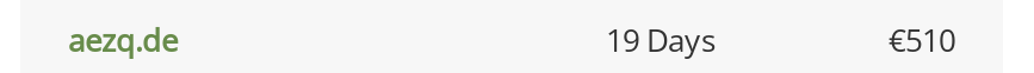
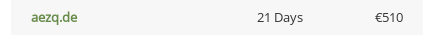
- 19 Days
+ 21 Days
